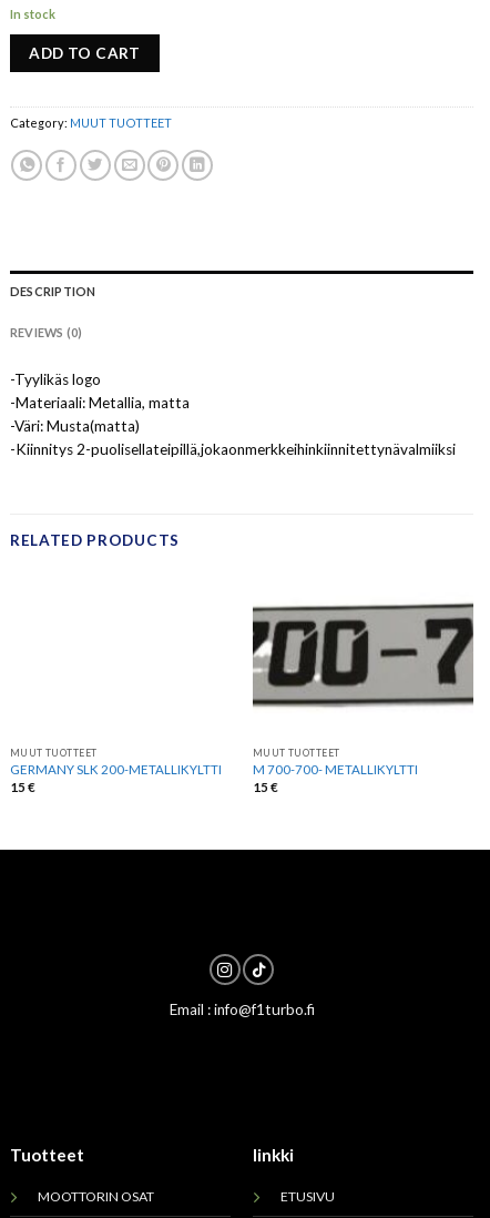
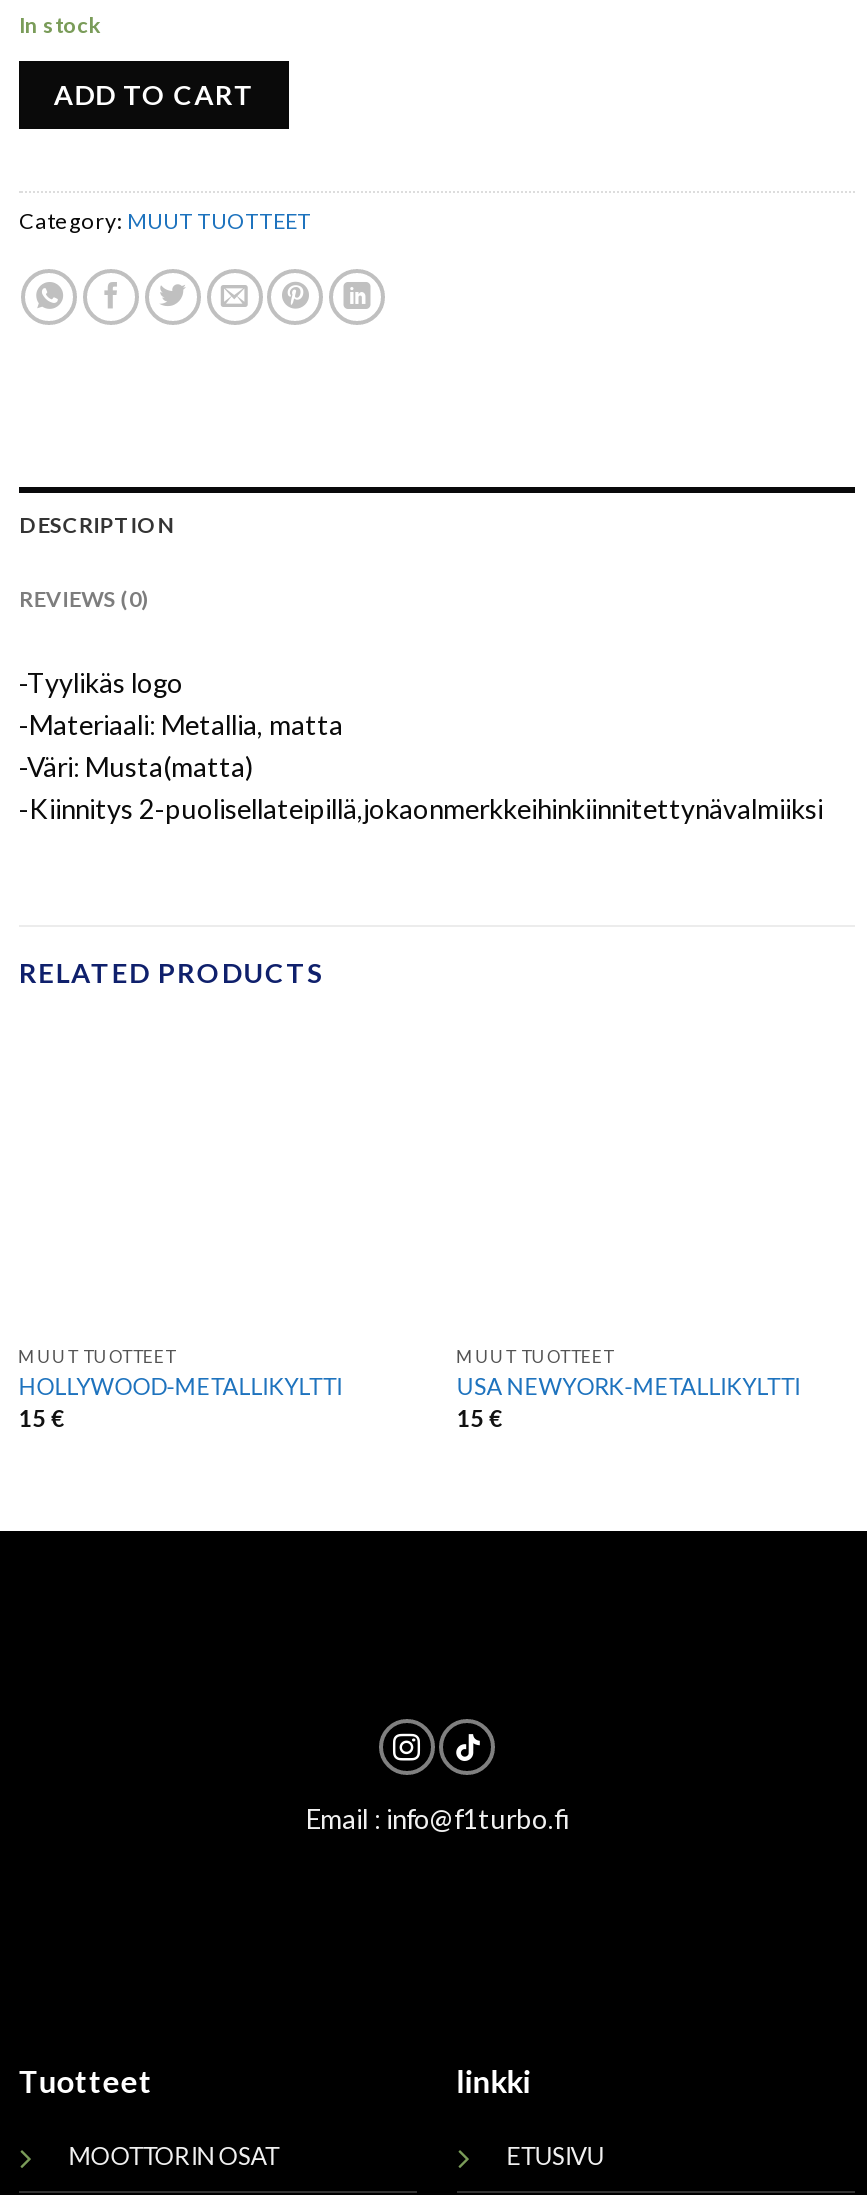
- [image]

- GERMANY SLK 200-METALLIKYLTTI
+ HOLLYWOOD-METALLIKYLTTI

- M 700-700- METALLIKYLTTI
+ USA NEWYORK-METALLIKYLTTI
